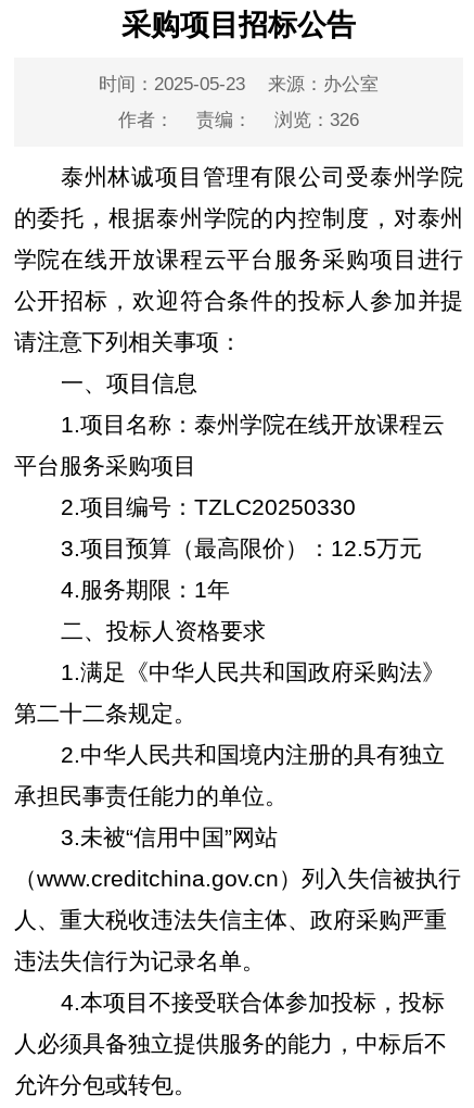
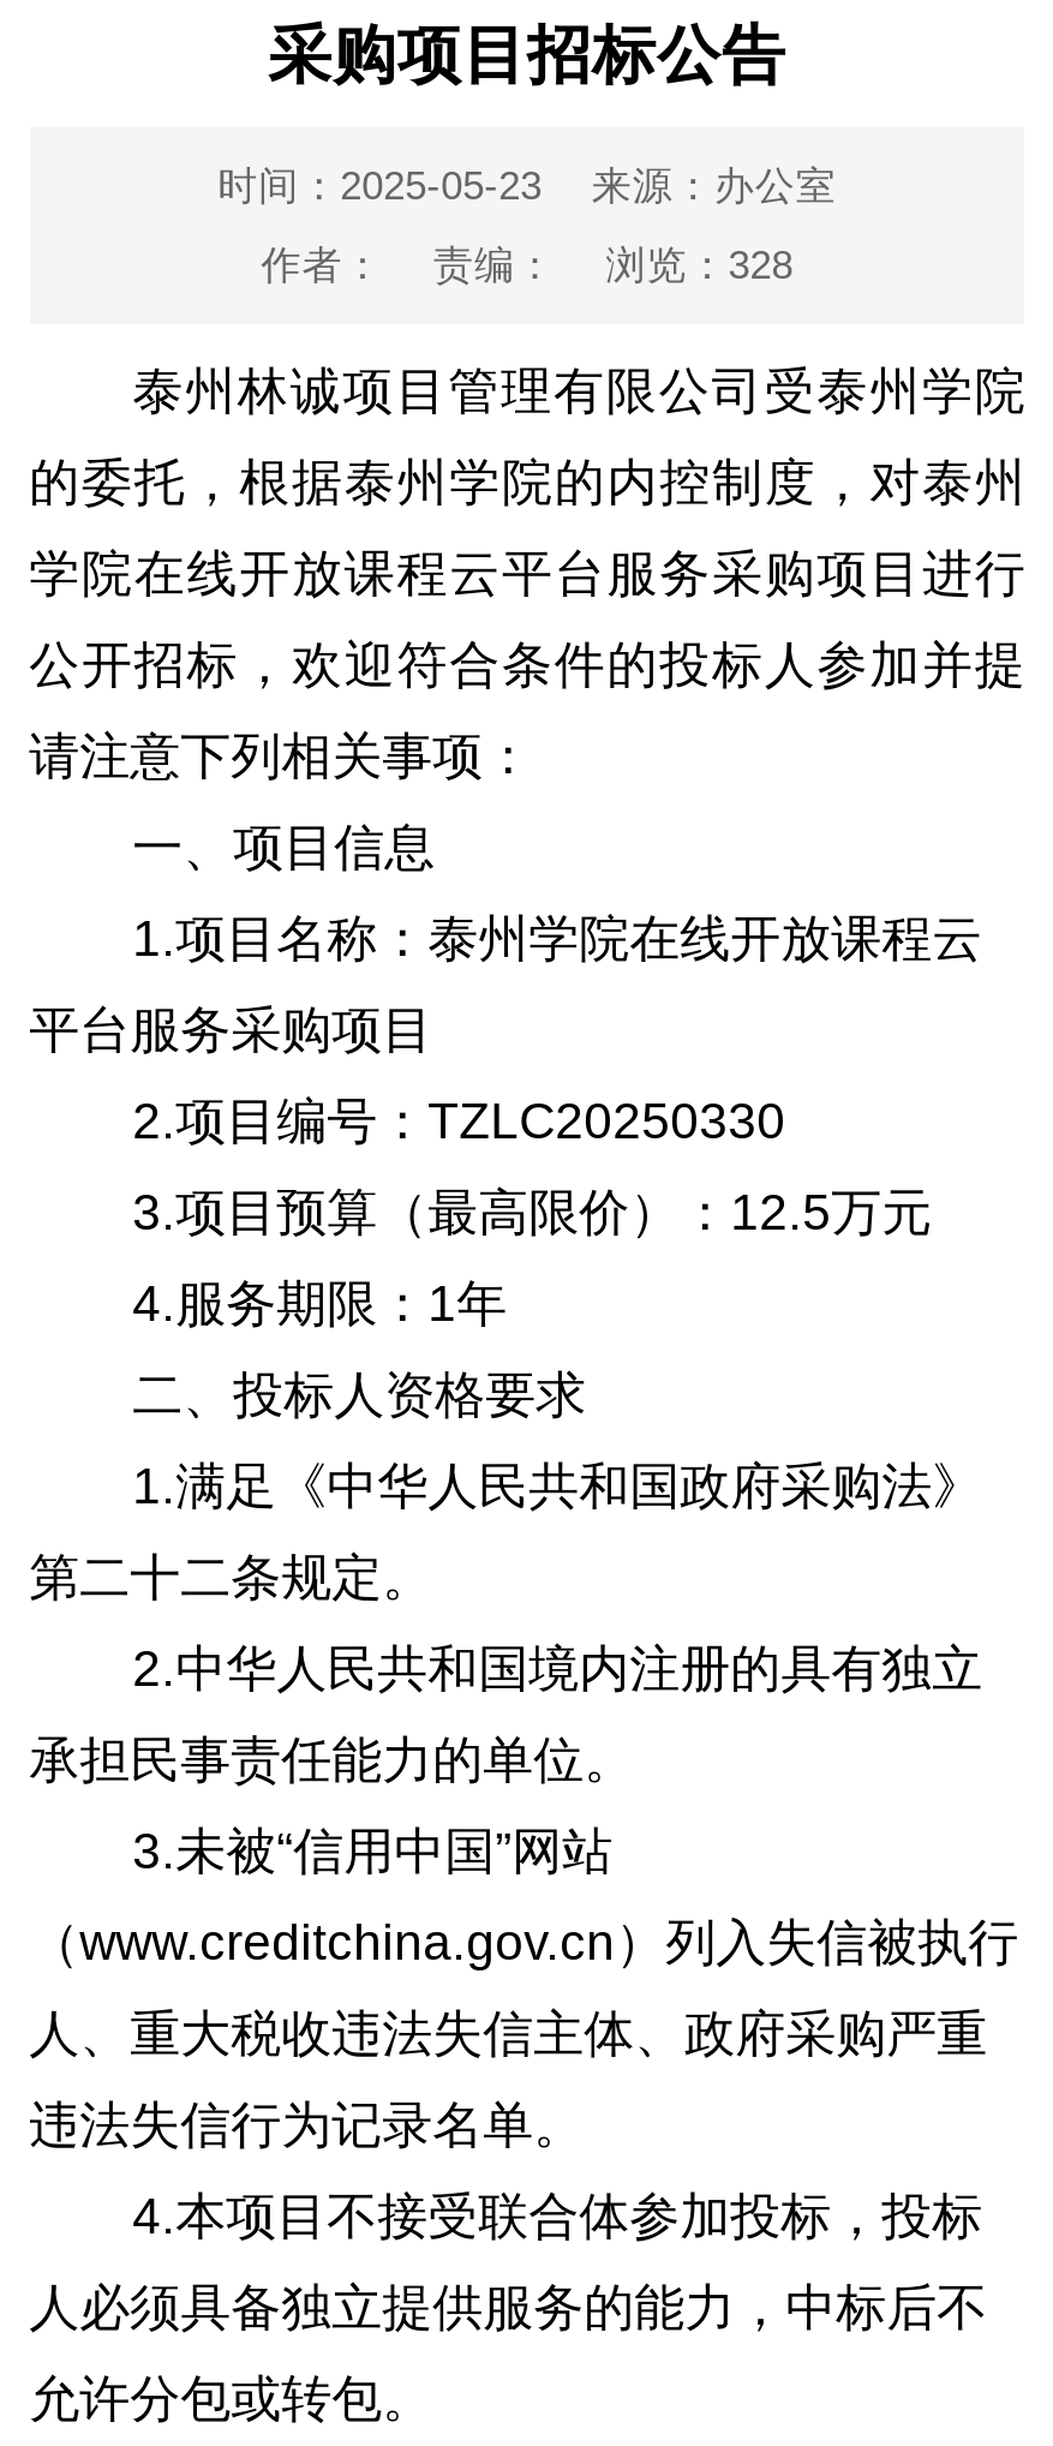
- 作者： 责编： 浏览：326
+ 作者： 责编： 浏览：328
